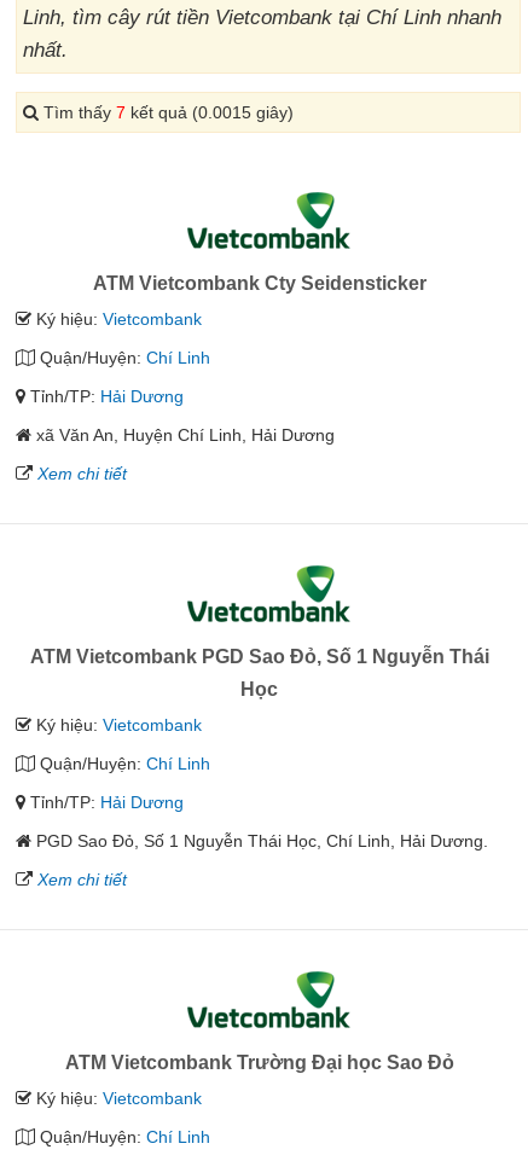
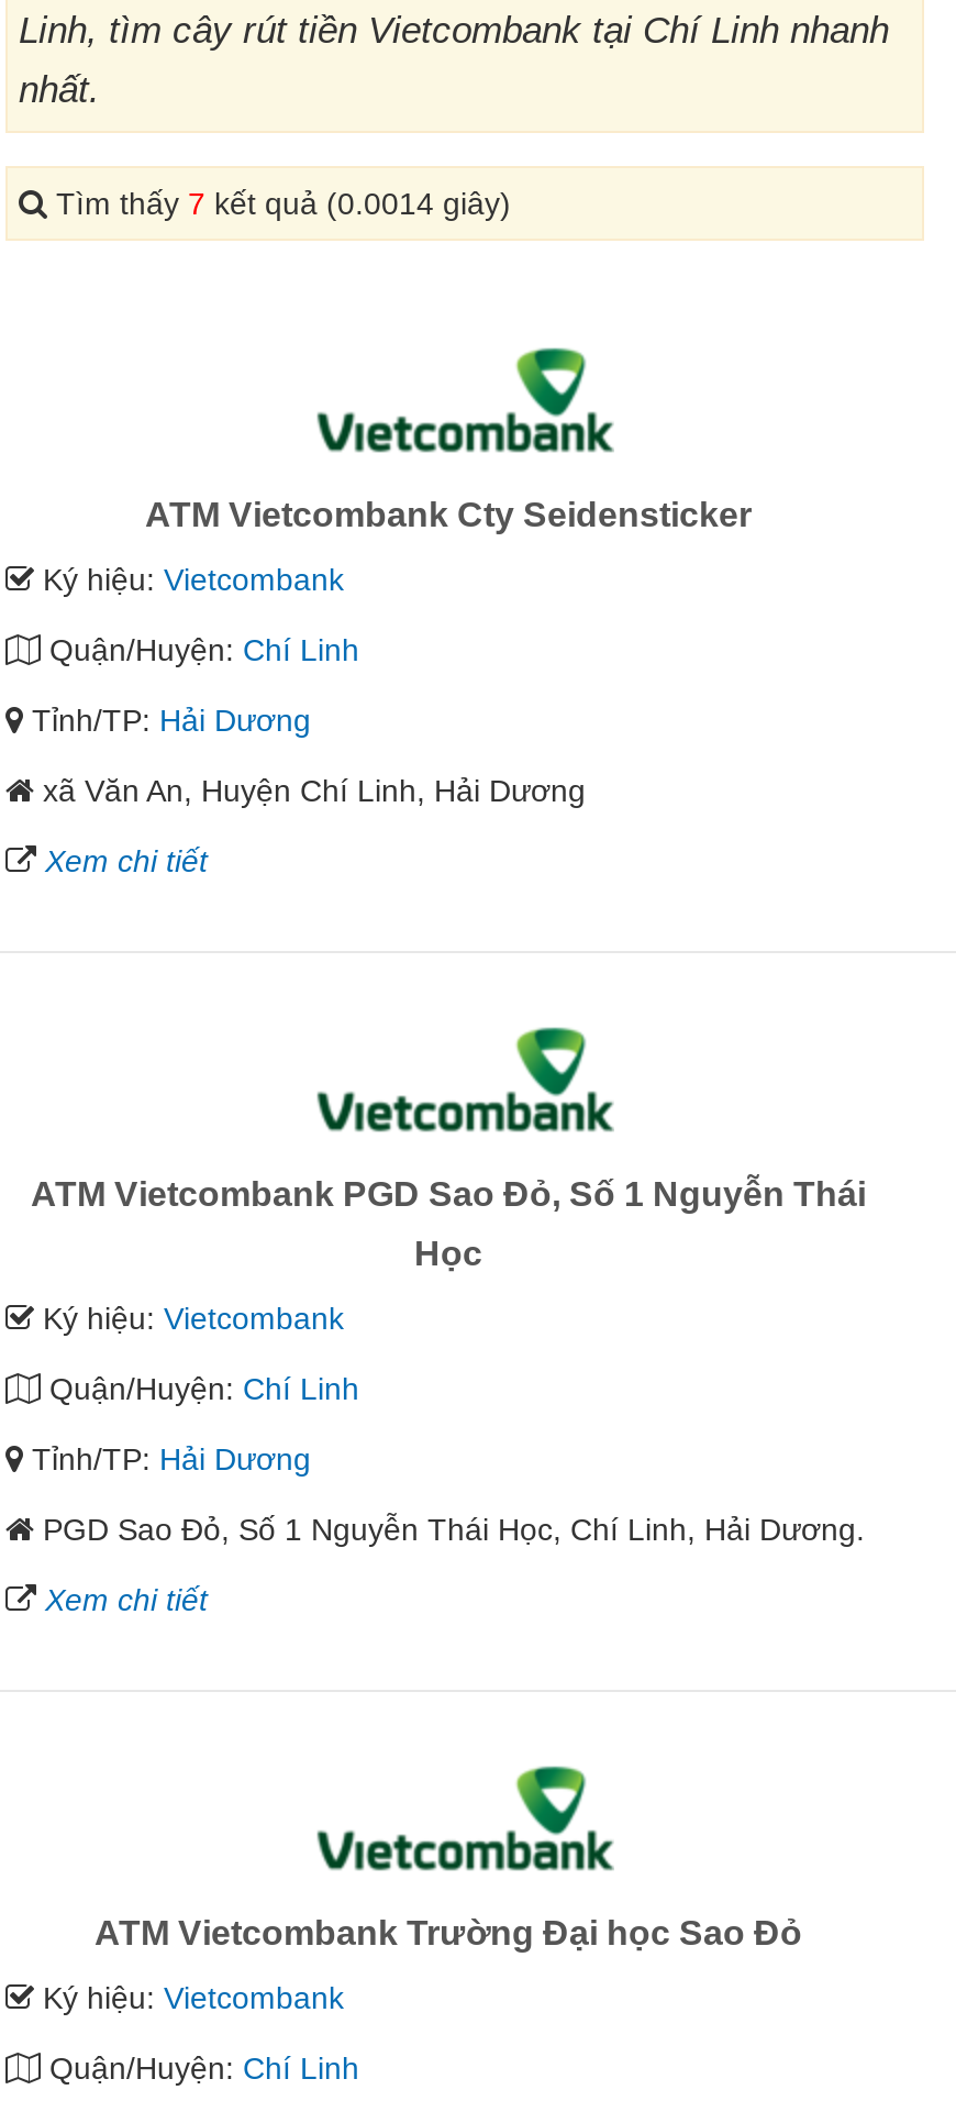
- Tìm thấy 7 kết quả (0.0015 giây)
+ Tìm thấy 7 kết quả (0.0014 giây)
